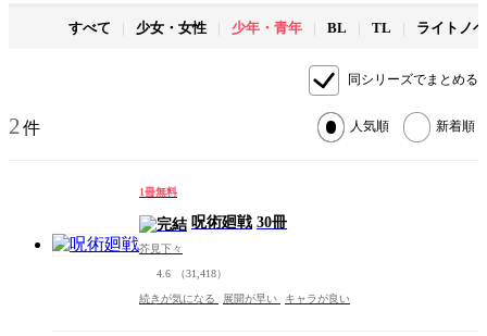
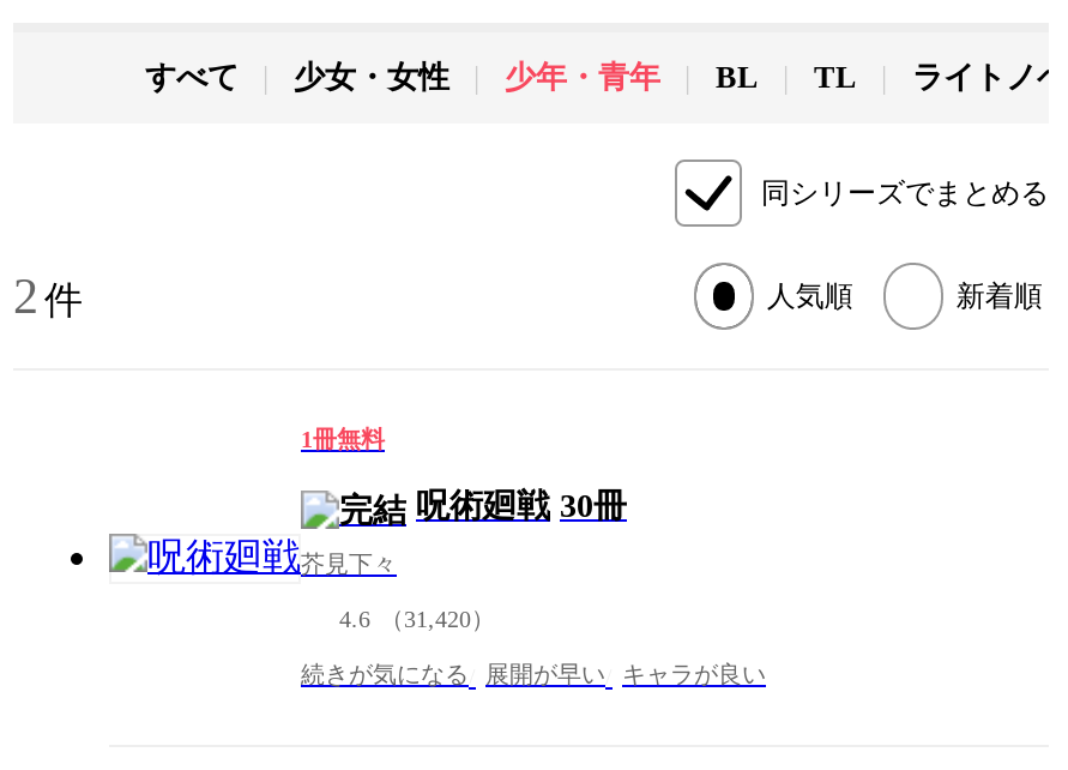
- 4.6 （31,418）
+ 4.6 （31,420）
